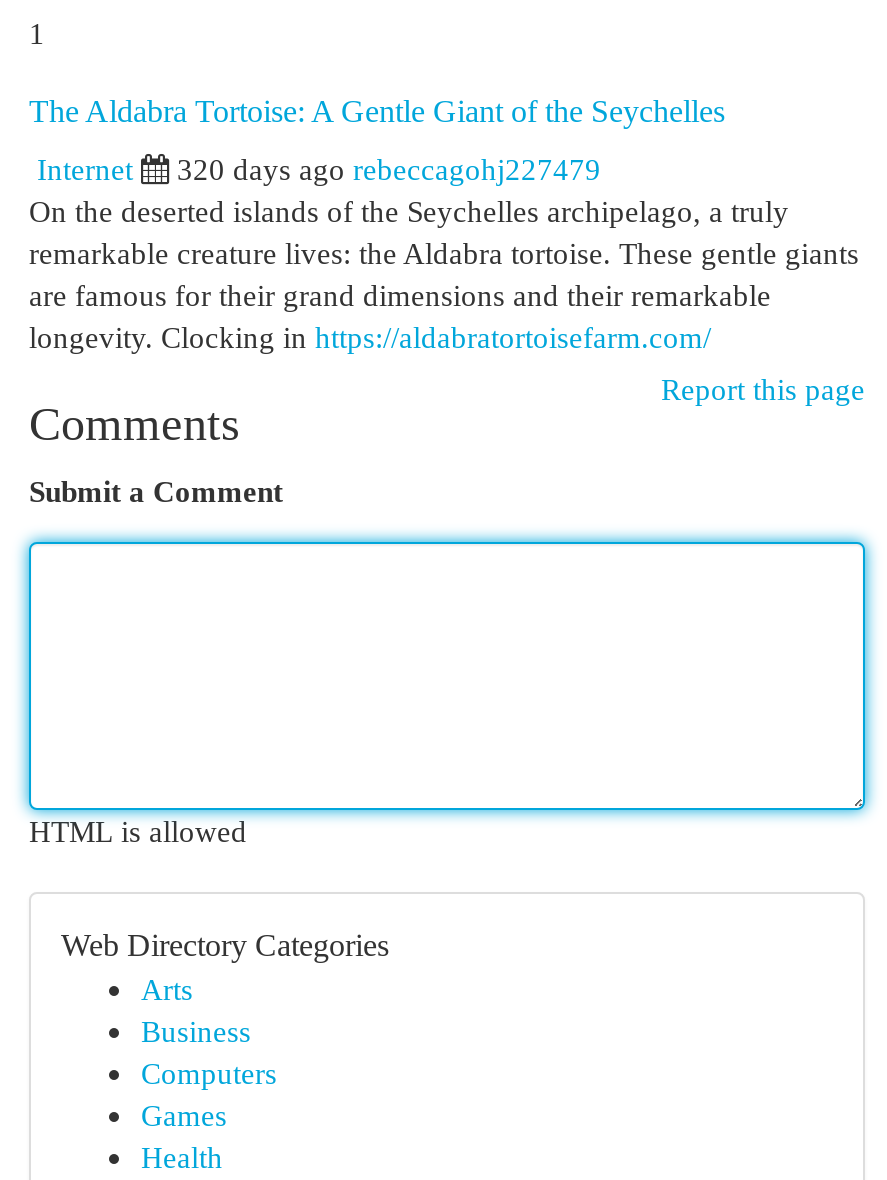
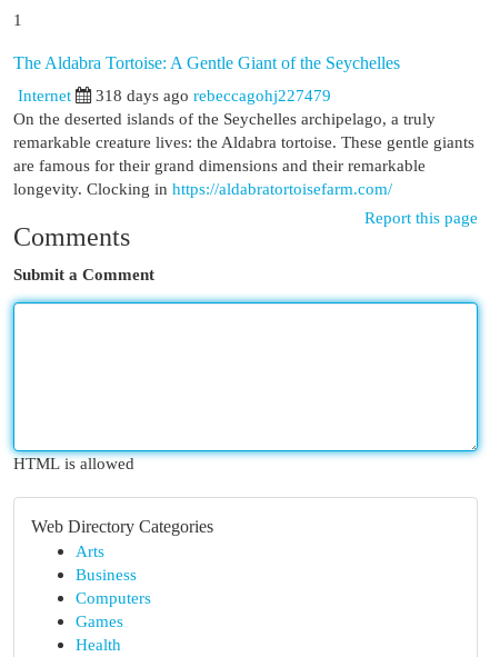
- 320 days ago rebeccagohj227479
+ 318 days ago rebeccagohj227479
